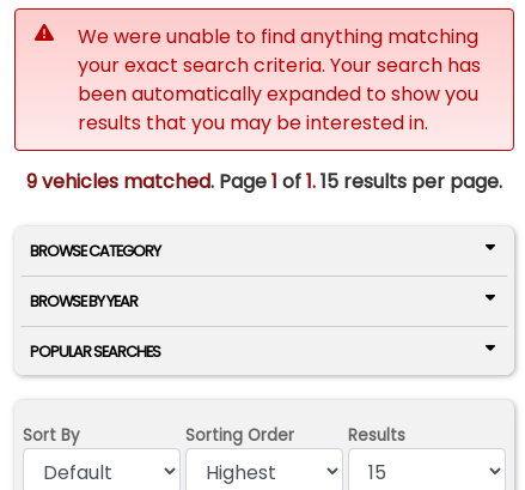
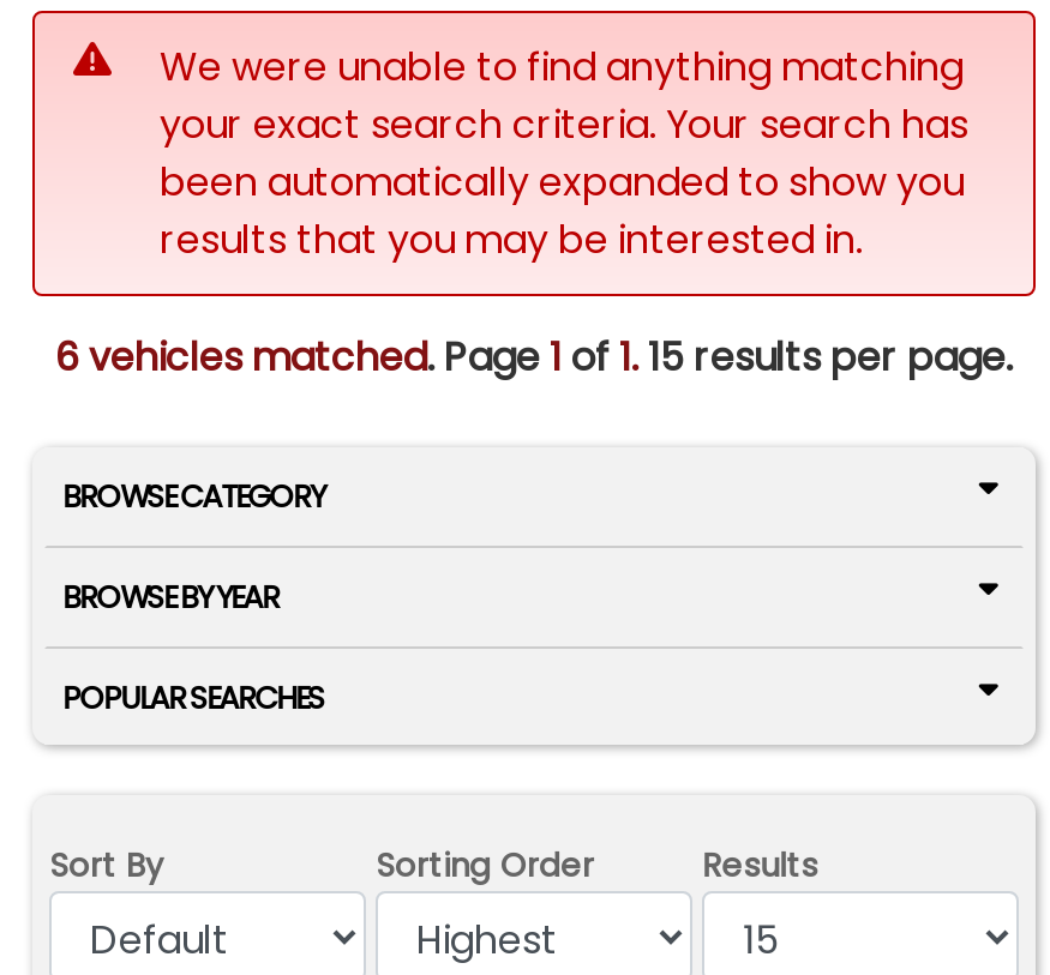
- 9 vehicles matched. Page 1 of 1. 15 results per page.
+ 6 vehicles matched. Page 1 of 1. 15 results per page.
